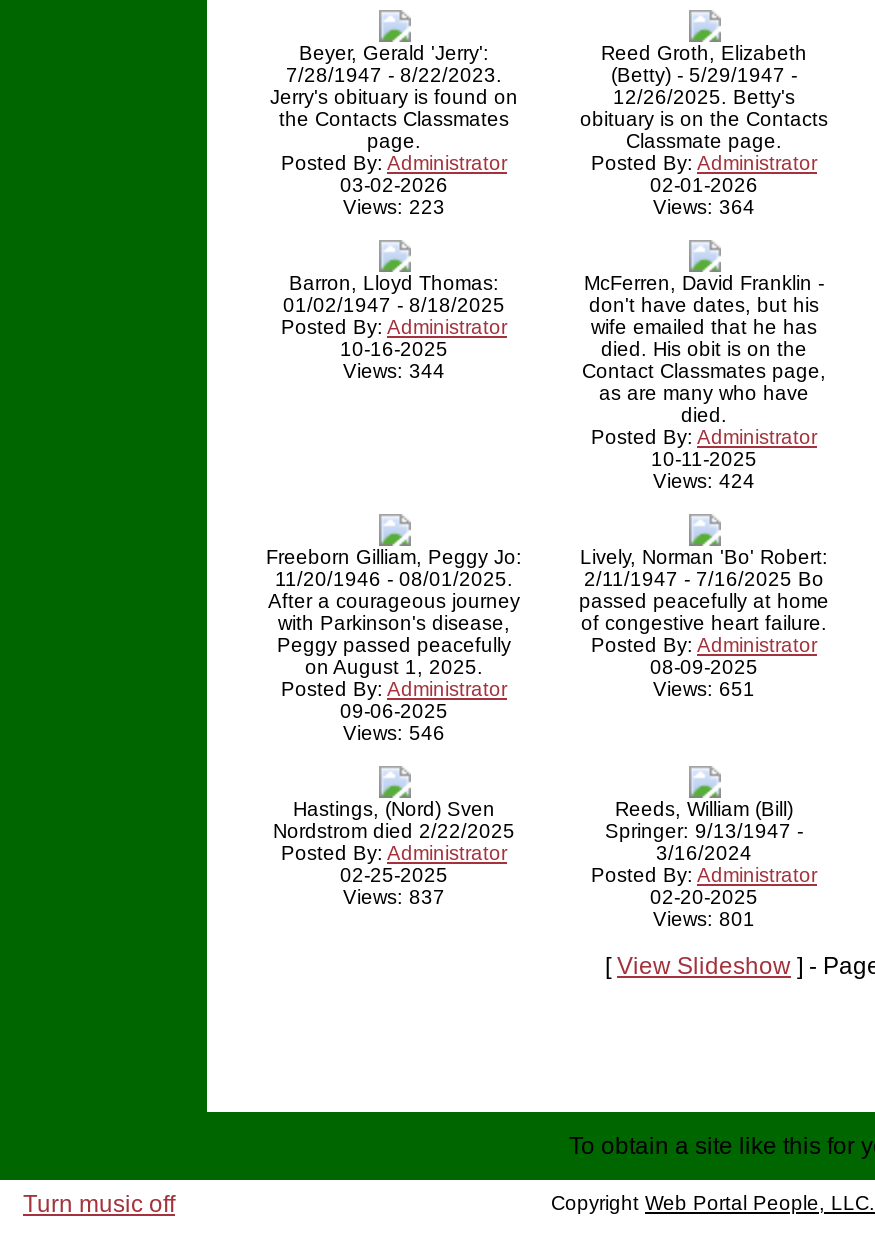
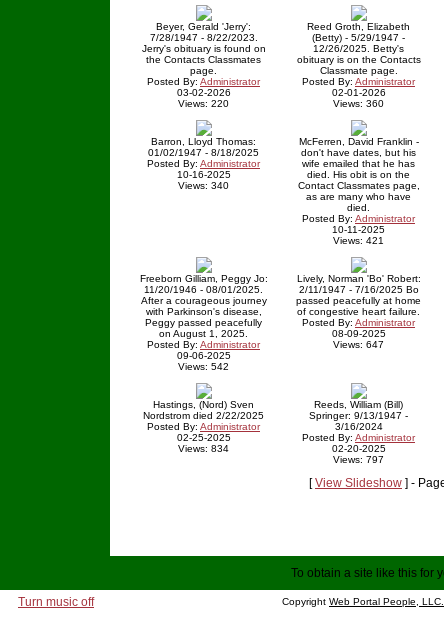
- Views: 223
+ Views: 220

- Views: 364
+ Views: 360

- Views: 344
+ Views: 340

- Views: 424
+ Views: 421

- Views: 651
+ Views: 647

- Views: 546
+ Views: 542

- Views: 837
+ Views: 834

- Views: 801
+ Views: 797
